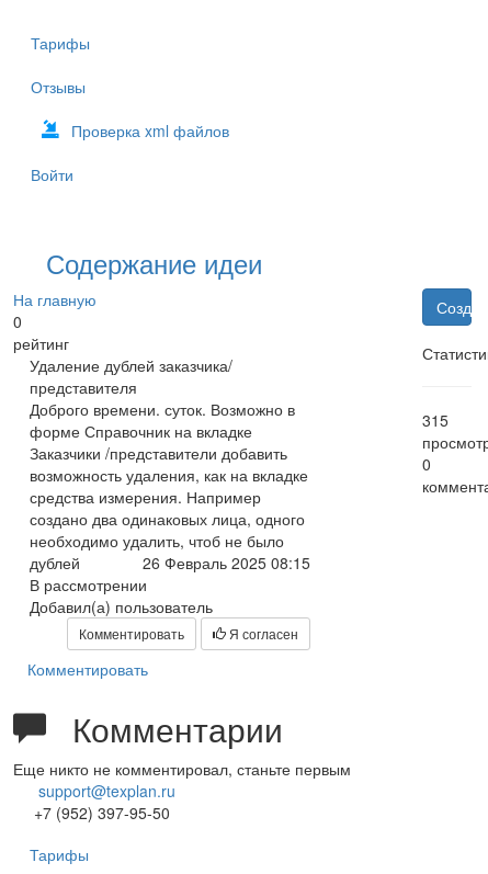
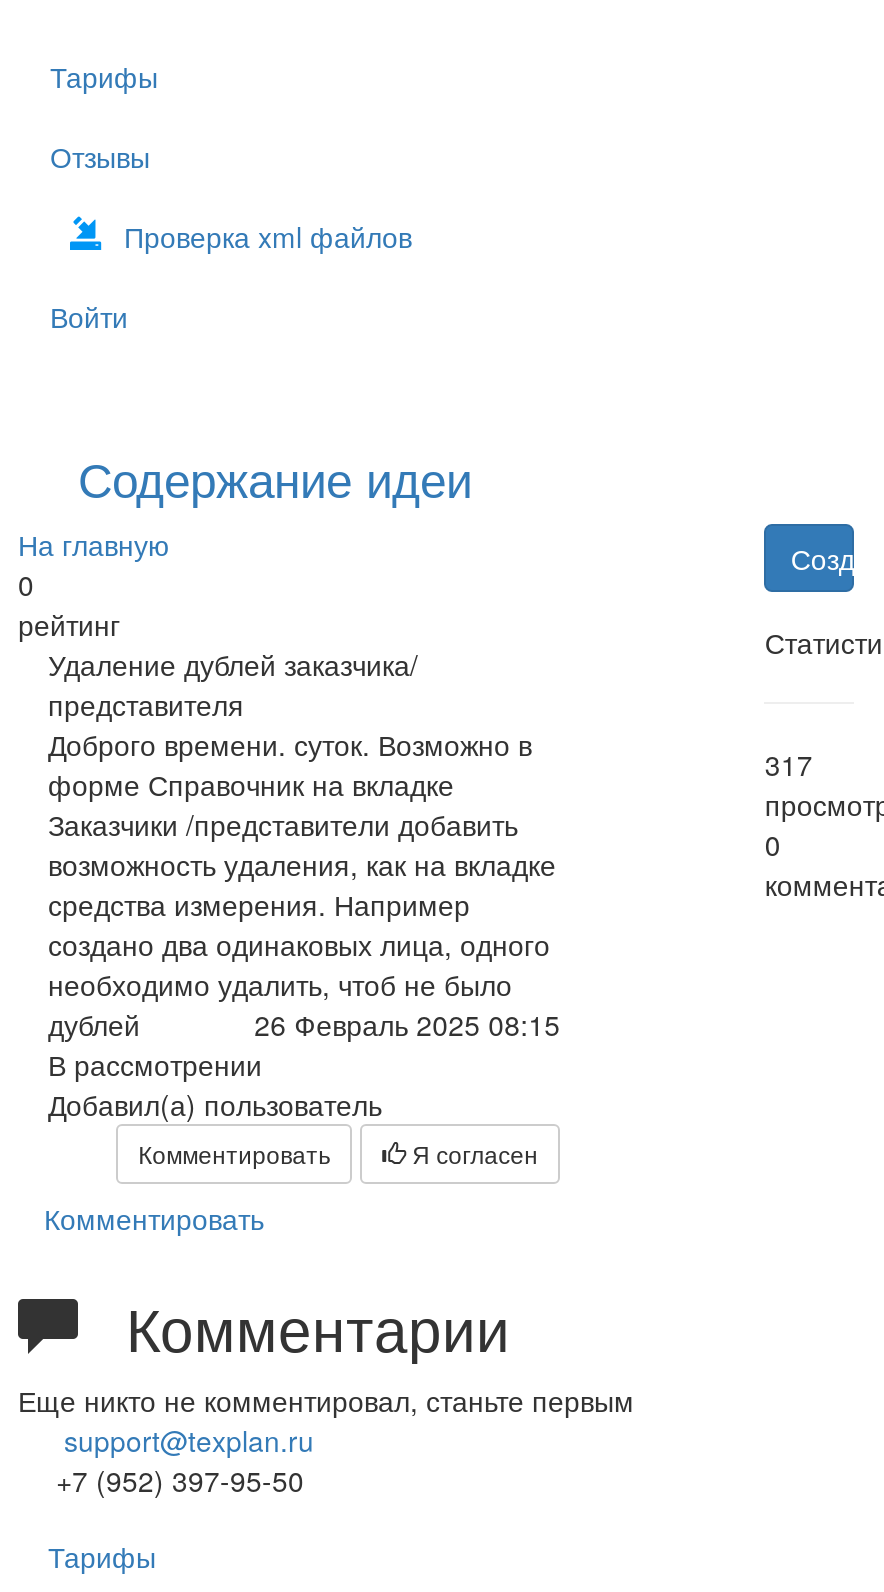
- 315
+ 317
